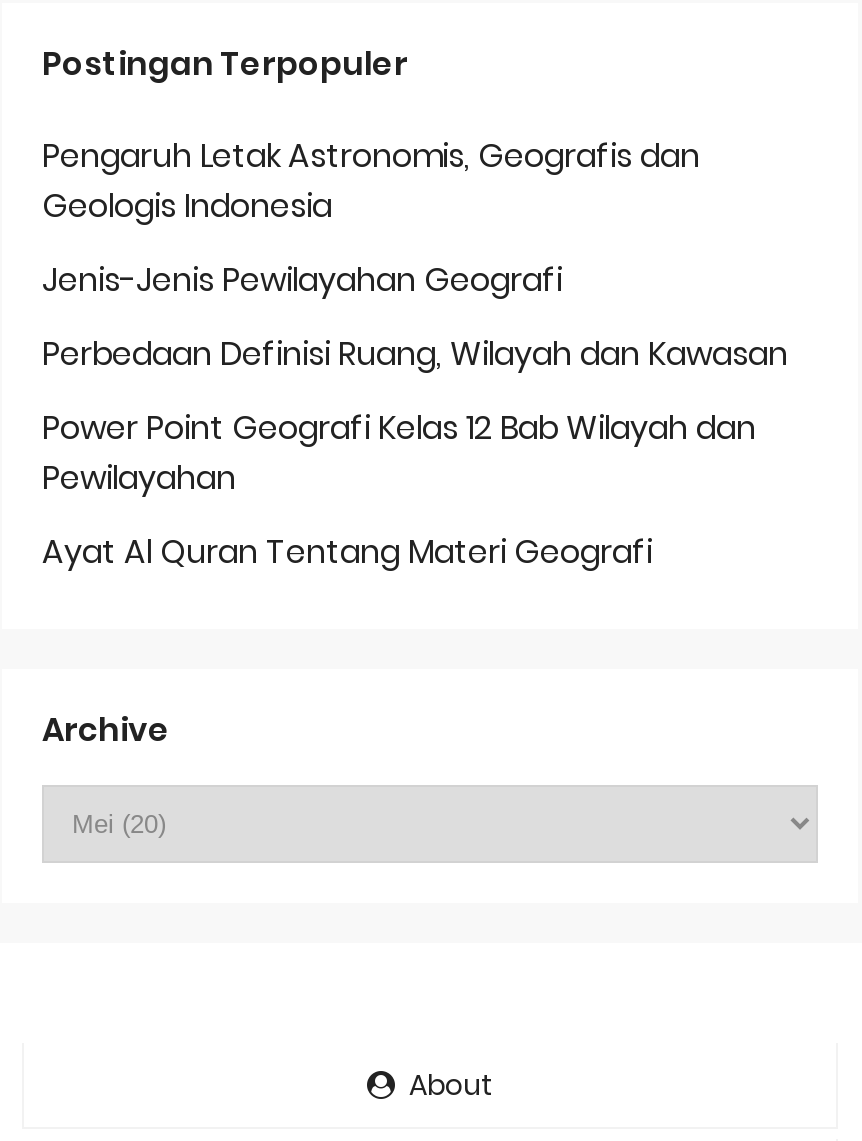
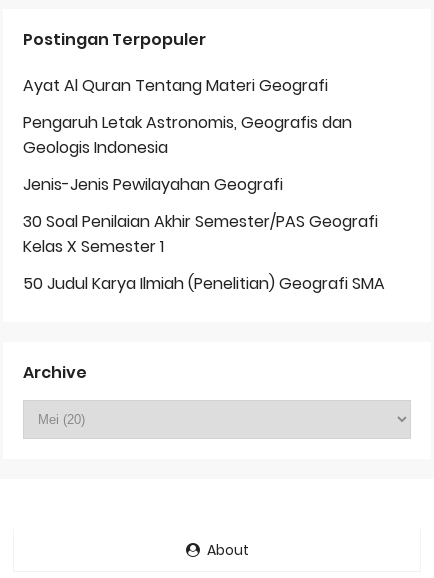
moved down: Pengaruh Letak Astronomis, Geografis dan | Geologis Indonesia | Jenis-Jenis Pewilayahan Geografi

- Perbedaan Definisi Ruang, Wilayah dan Kawasan
- Power Point Geografi Kelas 12 Bab Wilayah dan
- Pewilayahan
+ 30 Soal Penilaian Akhir Semester/PAS Geografi
+ Kelas X Semester 1
+ 50 Judul Karya Ilmiah (Penelitian) Geografi SMA

moved up: Ayat Al Quran Tentang Materi Geografi
